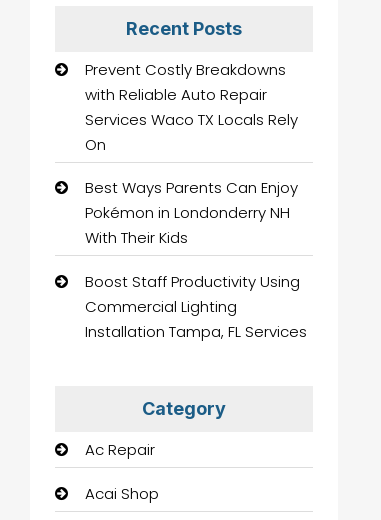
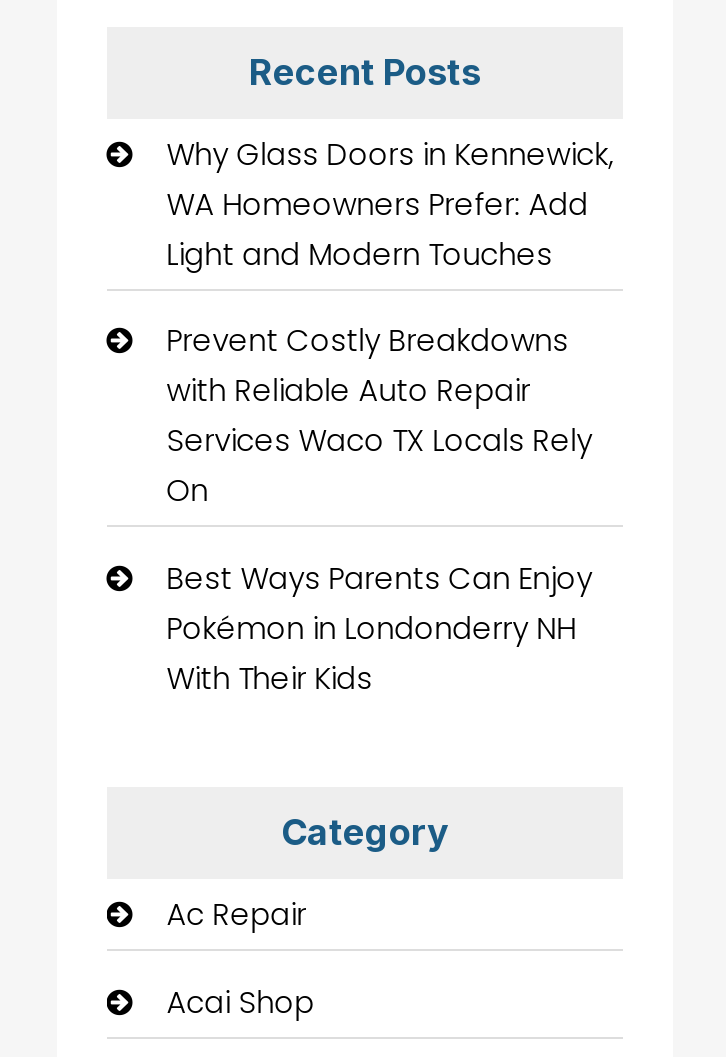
+ Why Glass Doors in Kennewick,
+ WA Homeowners Prefer: Add
+ Light and Modern Touches

moved down: Prevent Costly Breakdowns | with Reliable Auto Repair | Services Waco TX Locals Rely | On | Best Ways Parents Can Enjoy | Pokémon in Londonderry NH | With Their Kids

- Boost Staff Productivity Using
- Commercial Lighting
- Installation Tampa, FL Services
